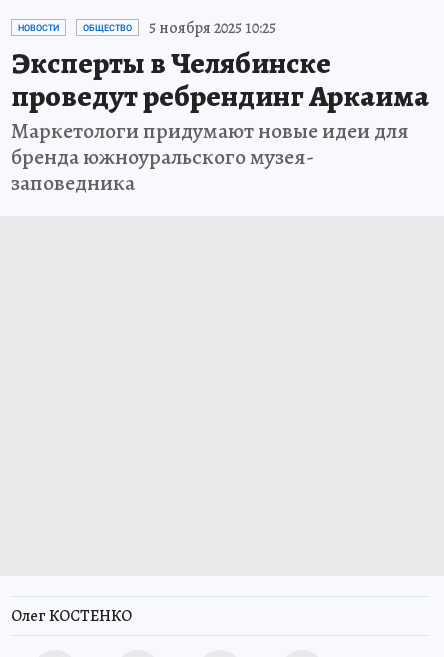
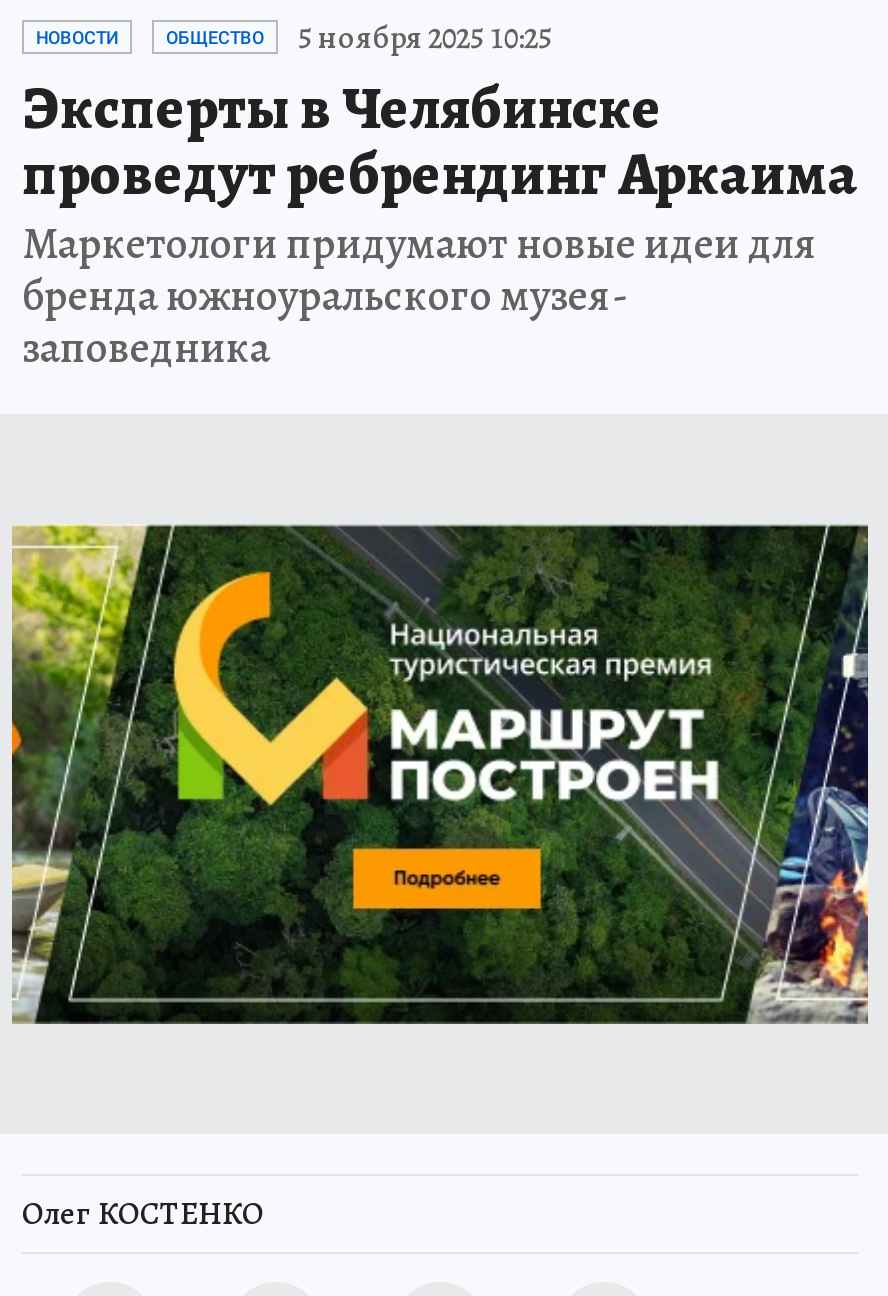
+ [image]
